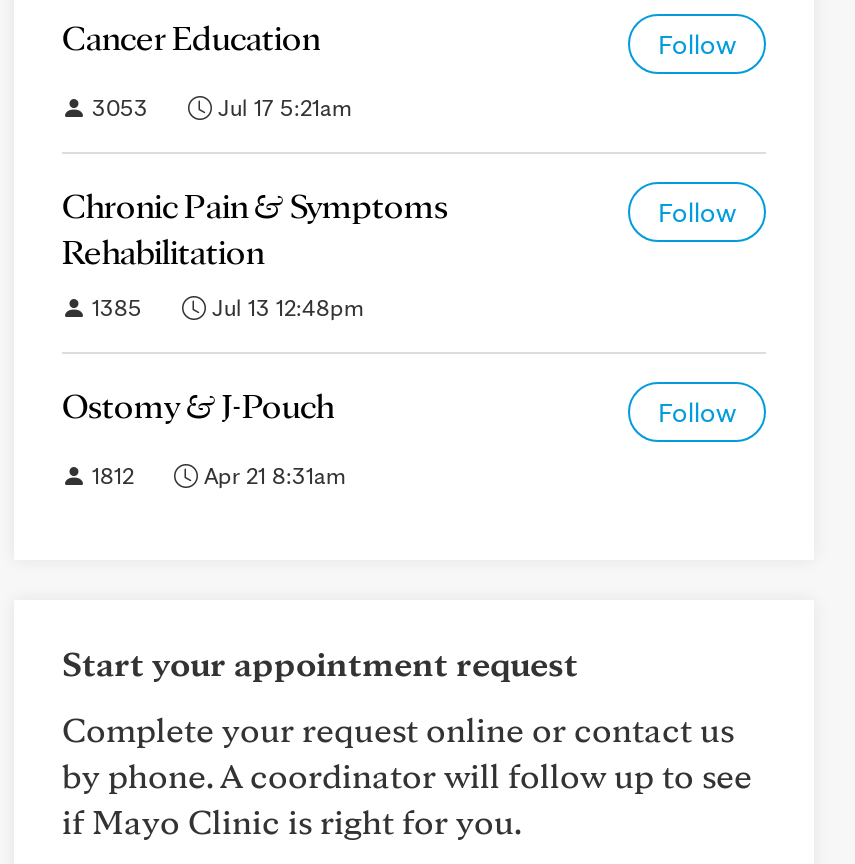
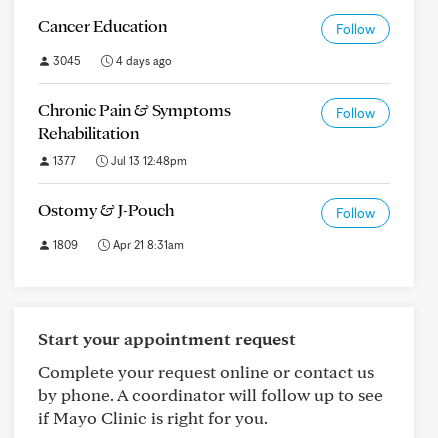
- 3053
- Jul 17 5:21am
+ 3045
+ 4 days ago

- 1385
+ 1377

- 1812
+ 1809
